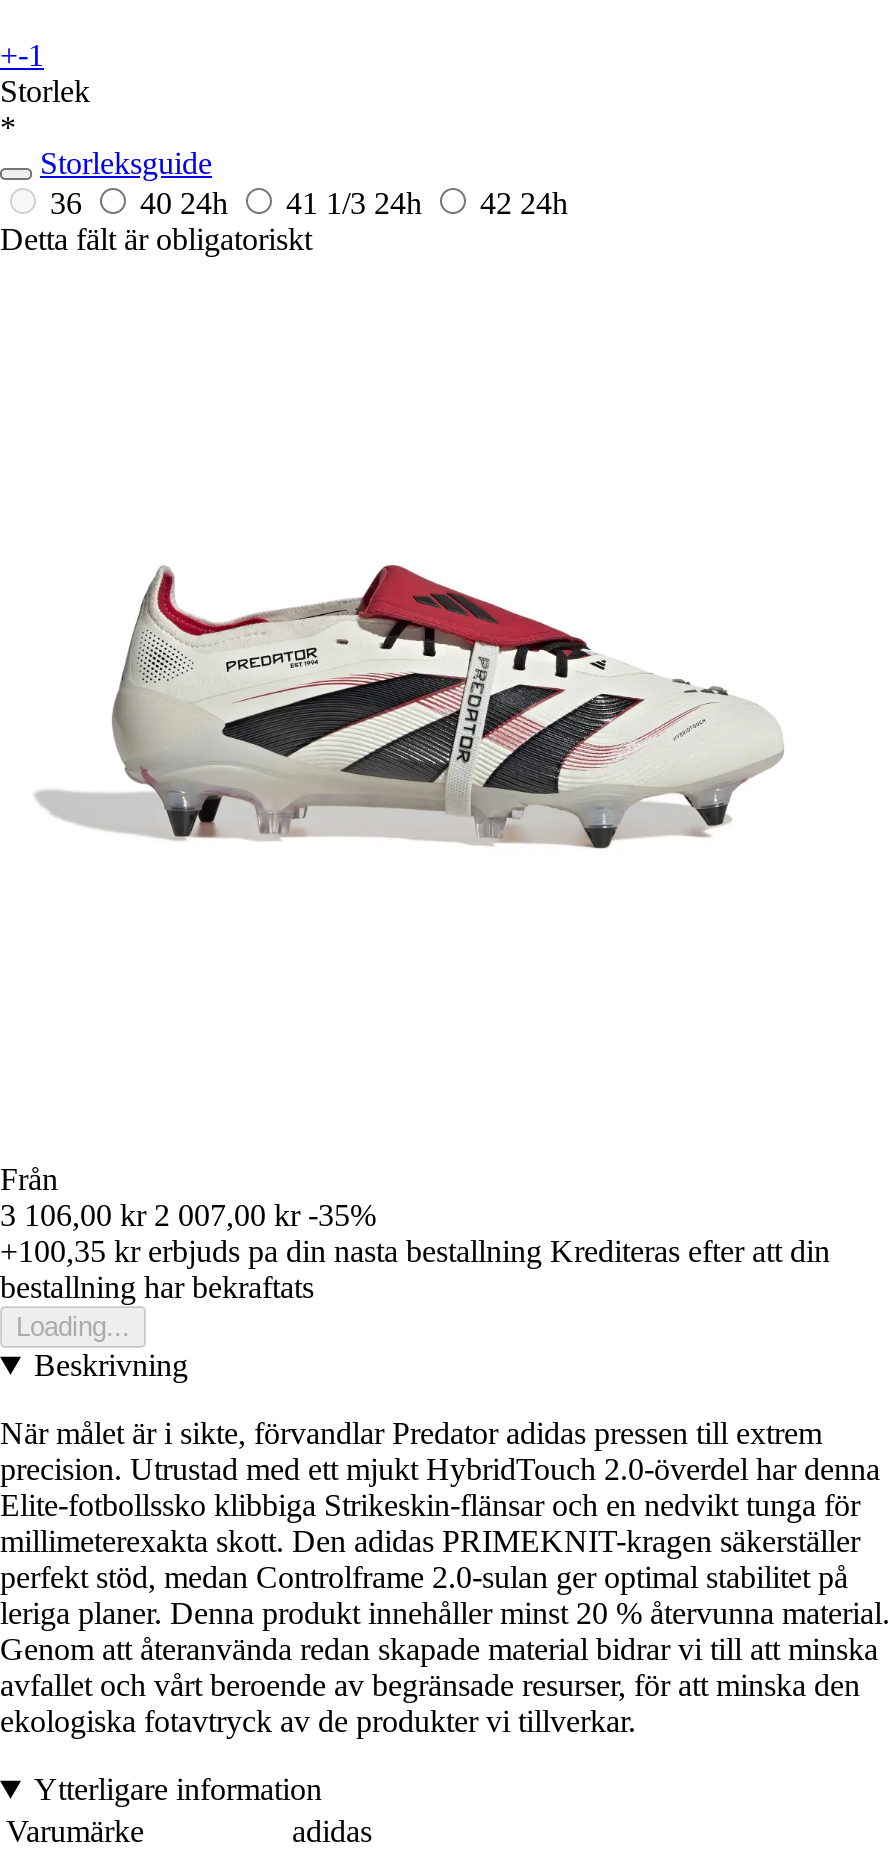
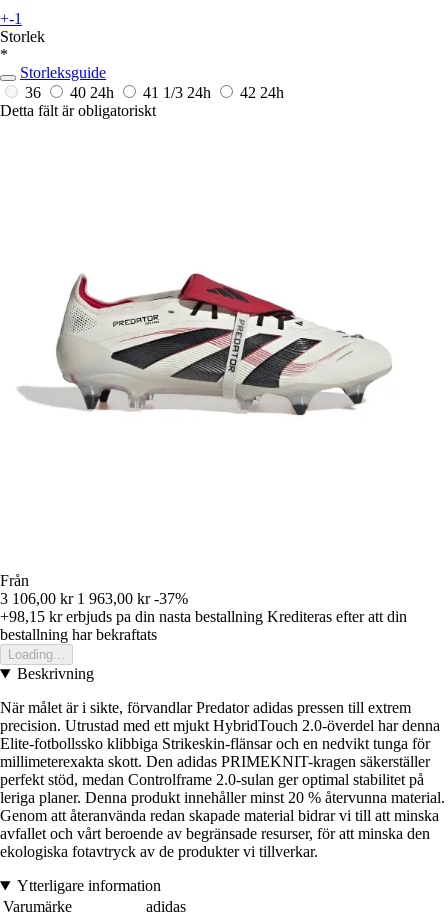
- 3 106,00 kr 2 007,00 kr -35%
+ 3 106,00 kr 1 963,00 kr -37%

- +100,35 kr erbjuds pa din nasta bestallning Krediteras efter att din
+ +98,15 kr erbjuds pa din nasta bestallning Krediteras efter att din
